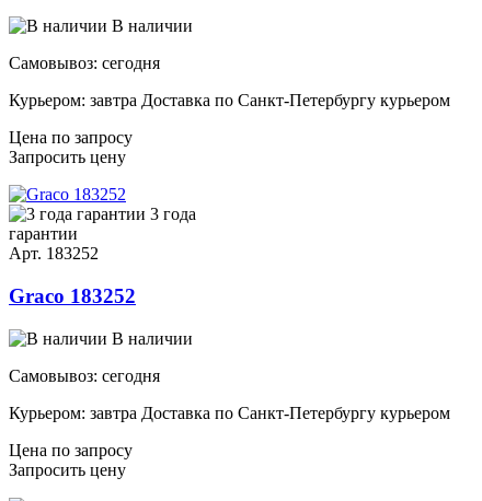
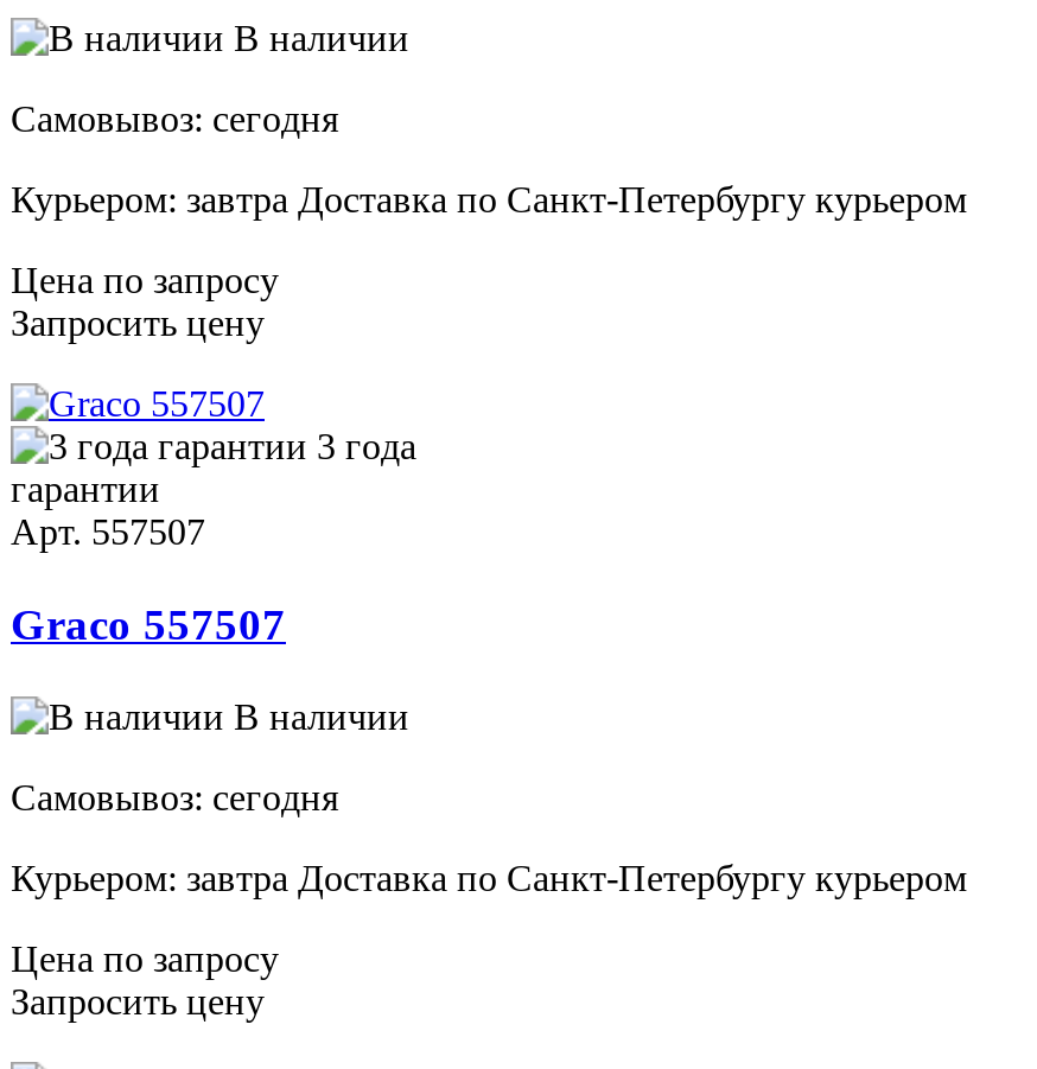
- Арт. 183252
+ Арт. 557507

- Graco 183252
+ Graco 557507
